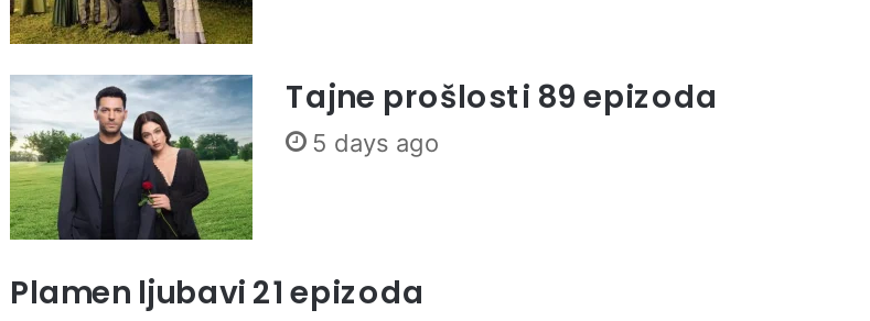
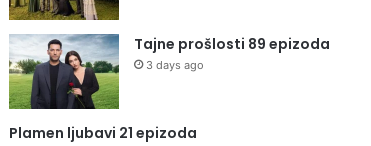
- 5 days ago
+ 3 days ago
